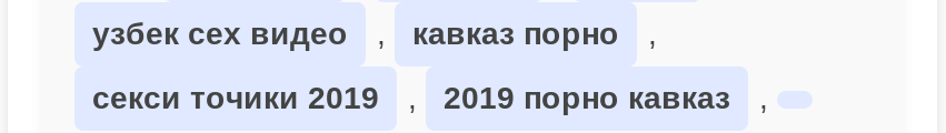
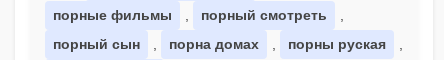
- узбек сех видео
- , кавказ порно
+ порные фильмы
+ , порный смотреть

- секси точики 2019
- , 2019 порно кавказ
+ порный сын
+ , порна домах
+ , порны руская
